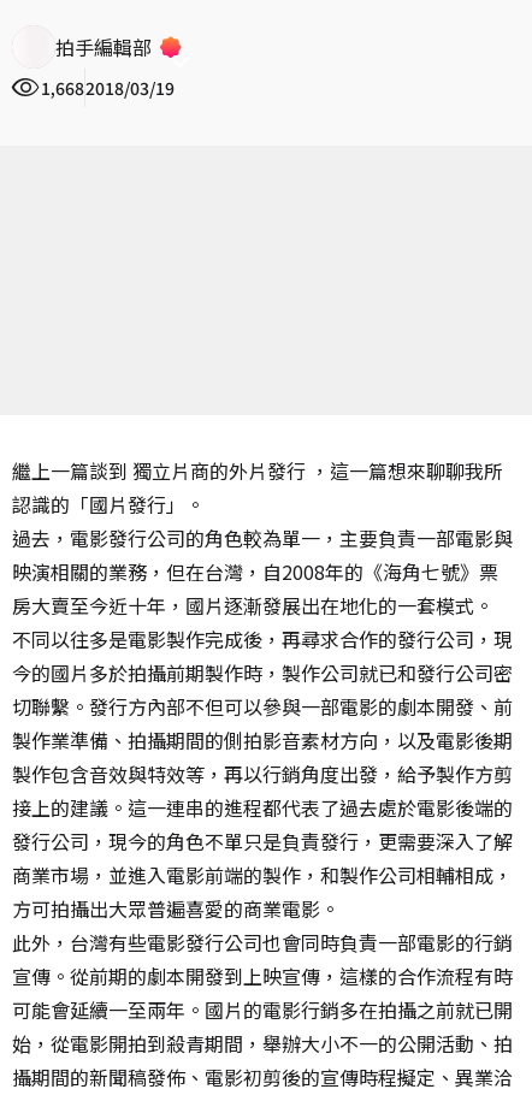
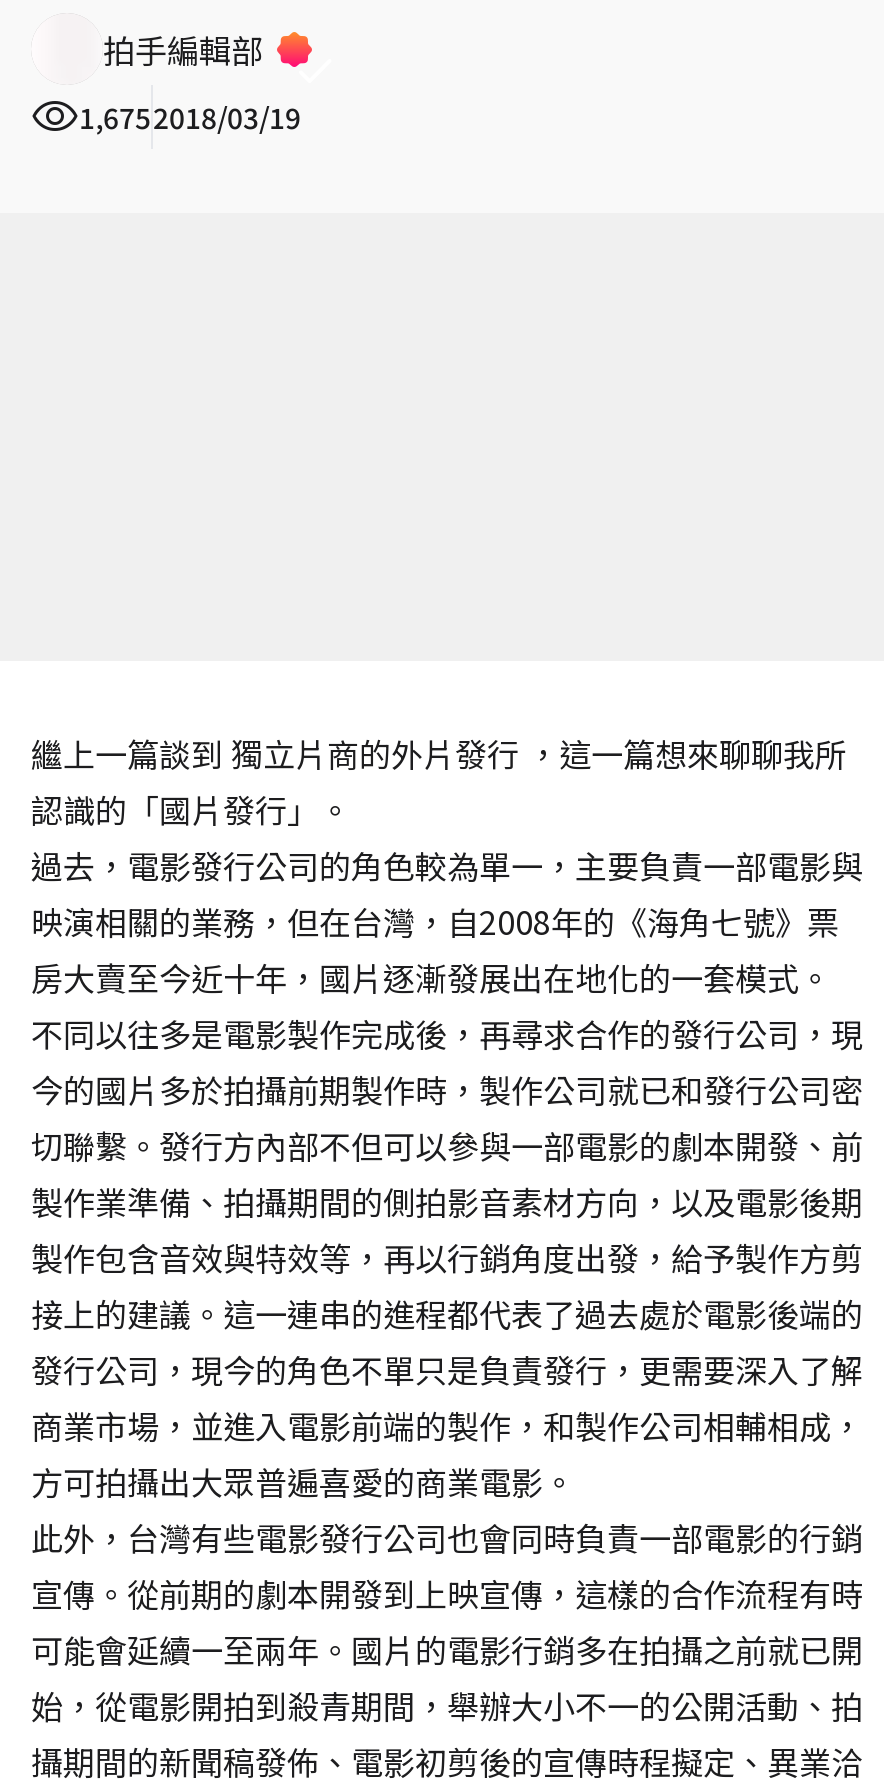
- 1,6682018/03/19
+ 1,6752018/03/19
